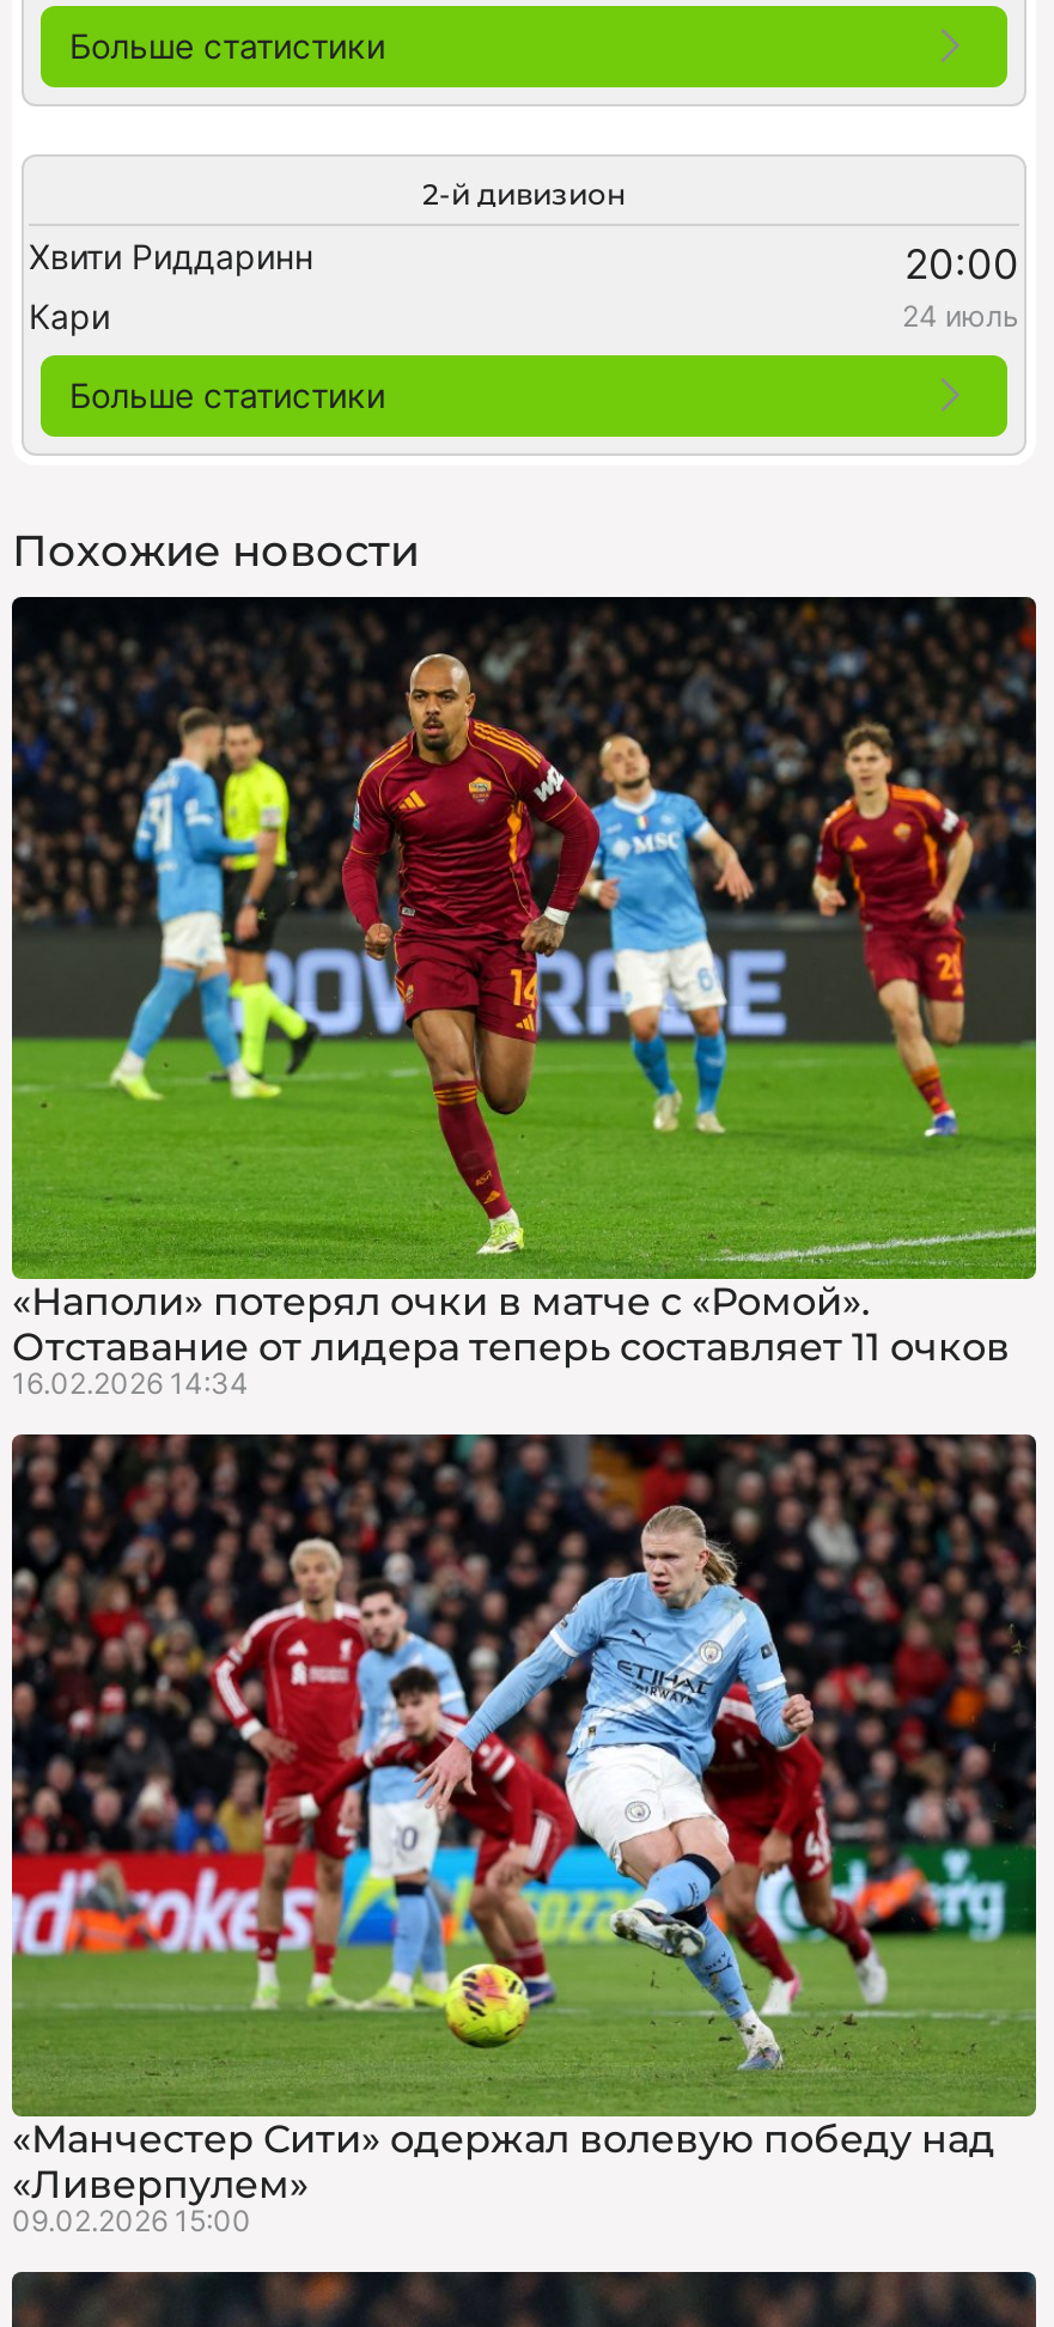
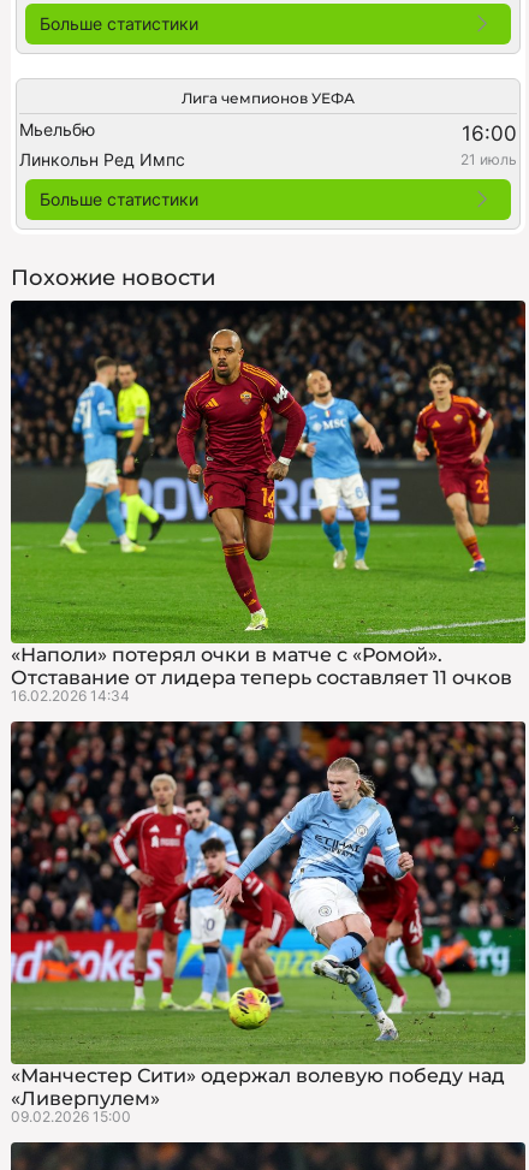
- 2-й дивизион
+ Лига чемпионов УЕФА

- Хвити Риддаринн
- 20:00
- Кари
- 24 июль
+ Мьельбю
+ 16:00
+ Линкольн Ред Импс
+ 21 июль
